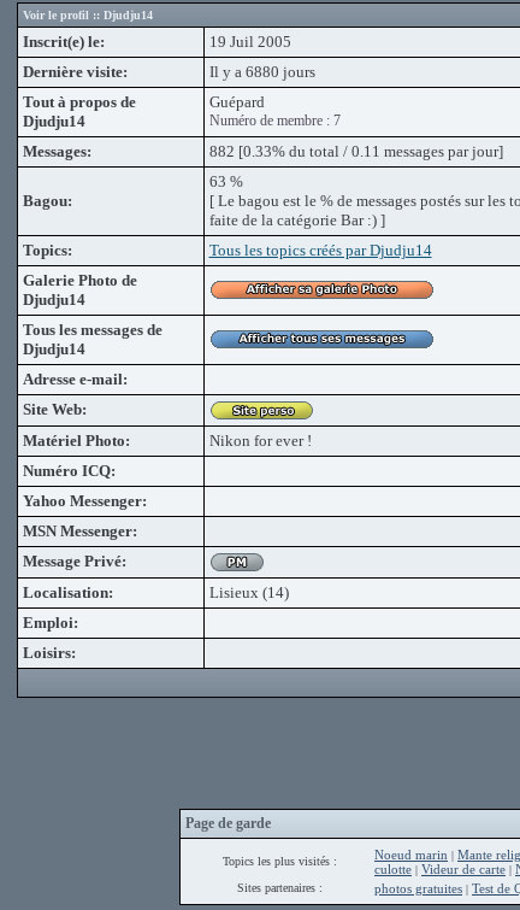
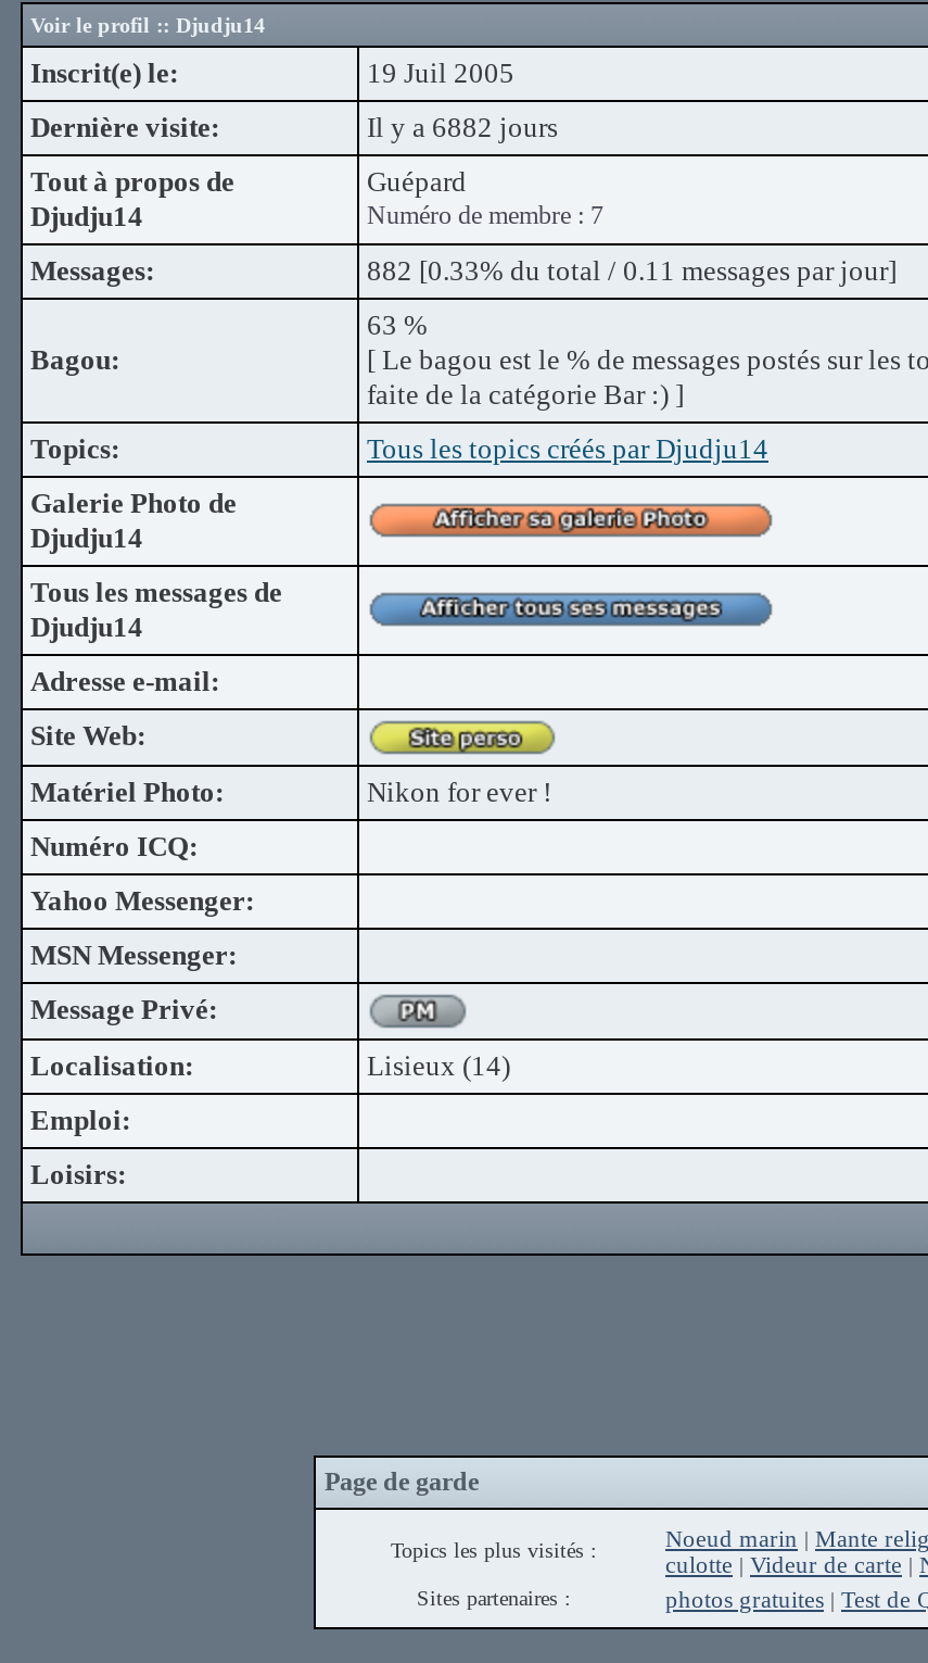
- Il y a 6880 jours
+ Il y a 6882 jours
